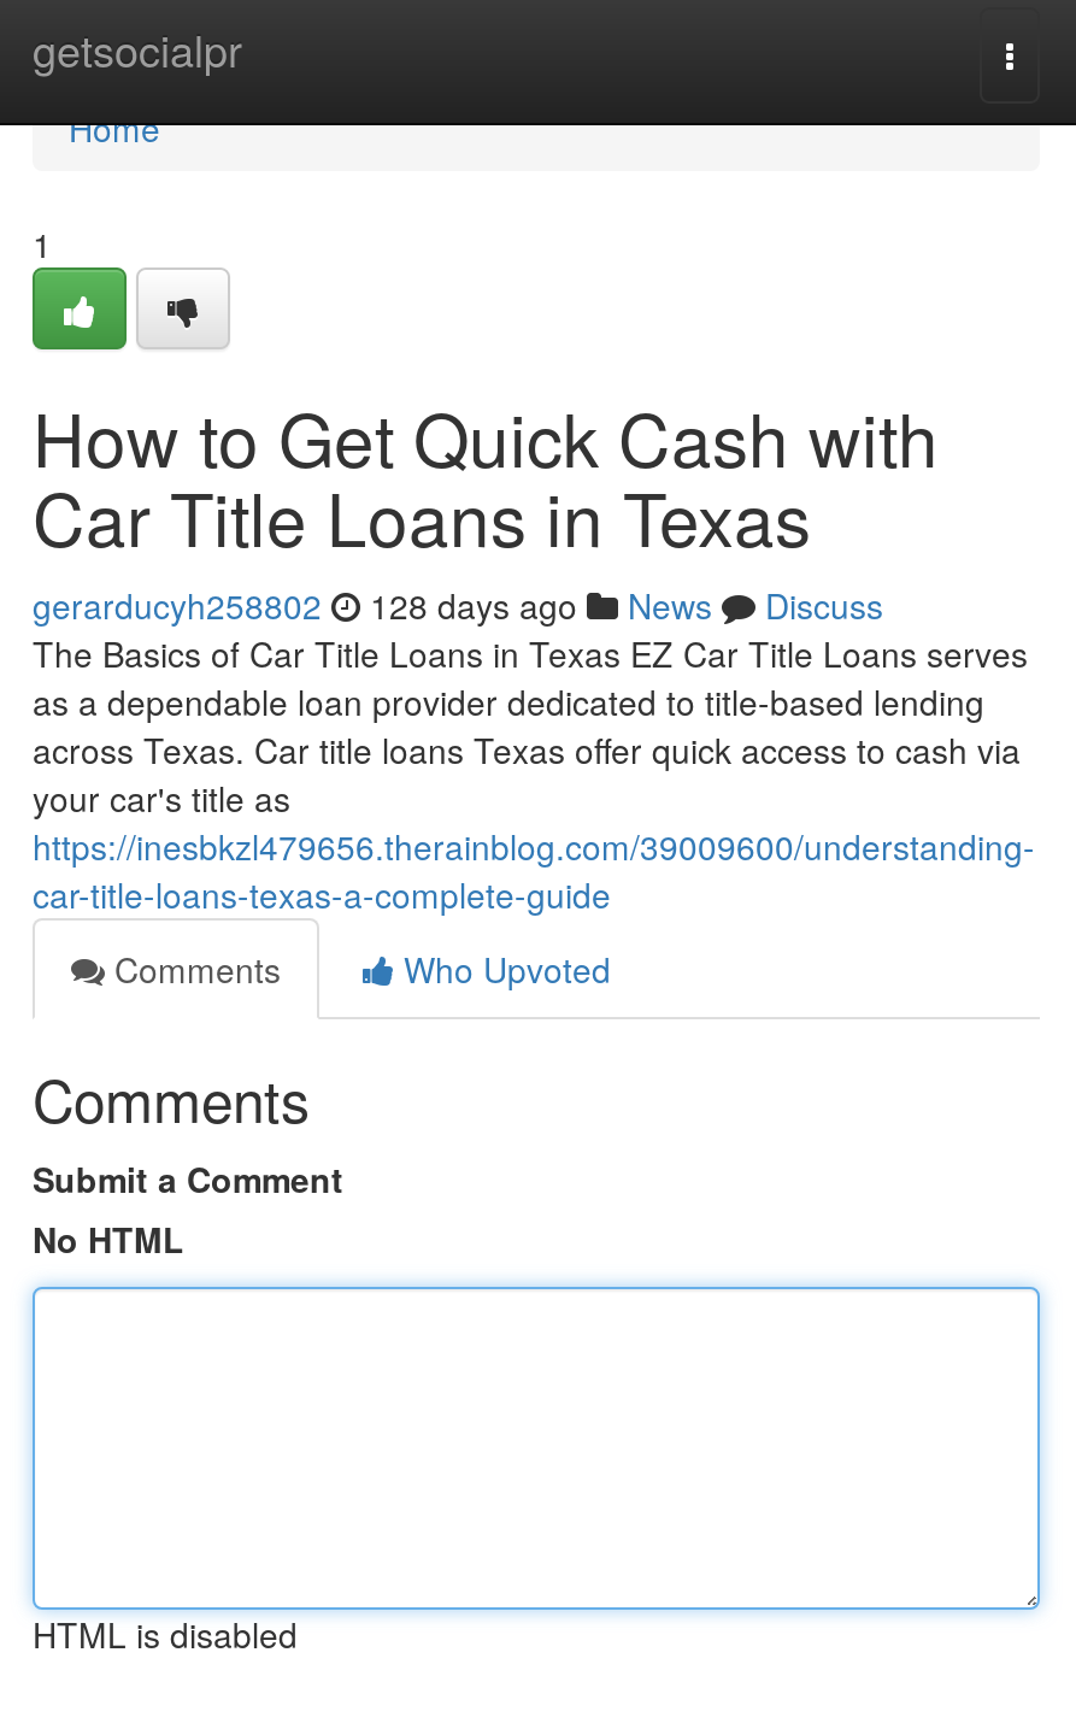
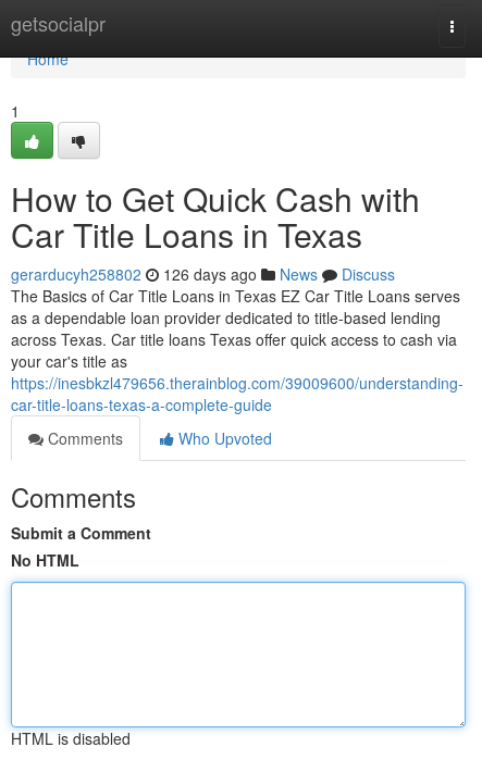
- gerarducyh258802 128 days ago News Discuss
+ gerarducyh258802 126 days ago News Discuss
